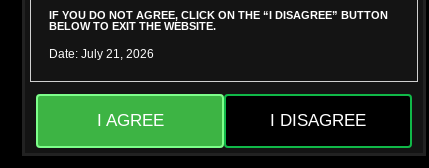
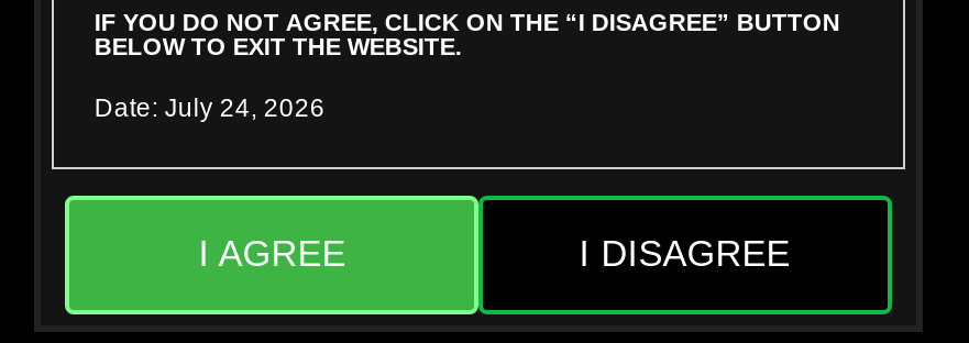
- Date: July 21, 2026
+ Date: July 24, 2026
